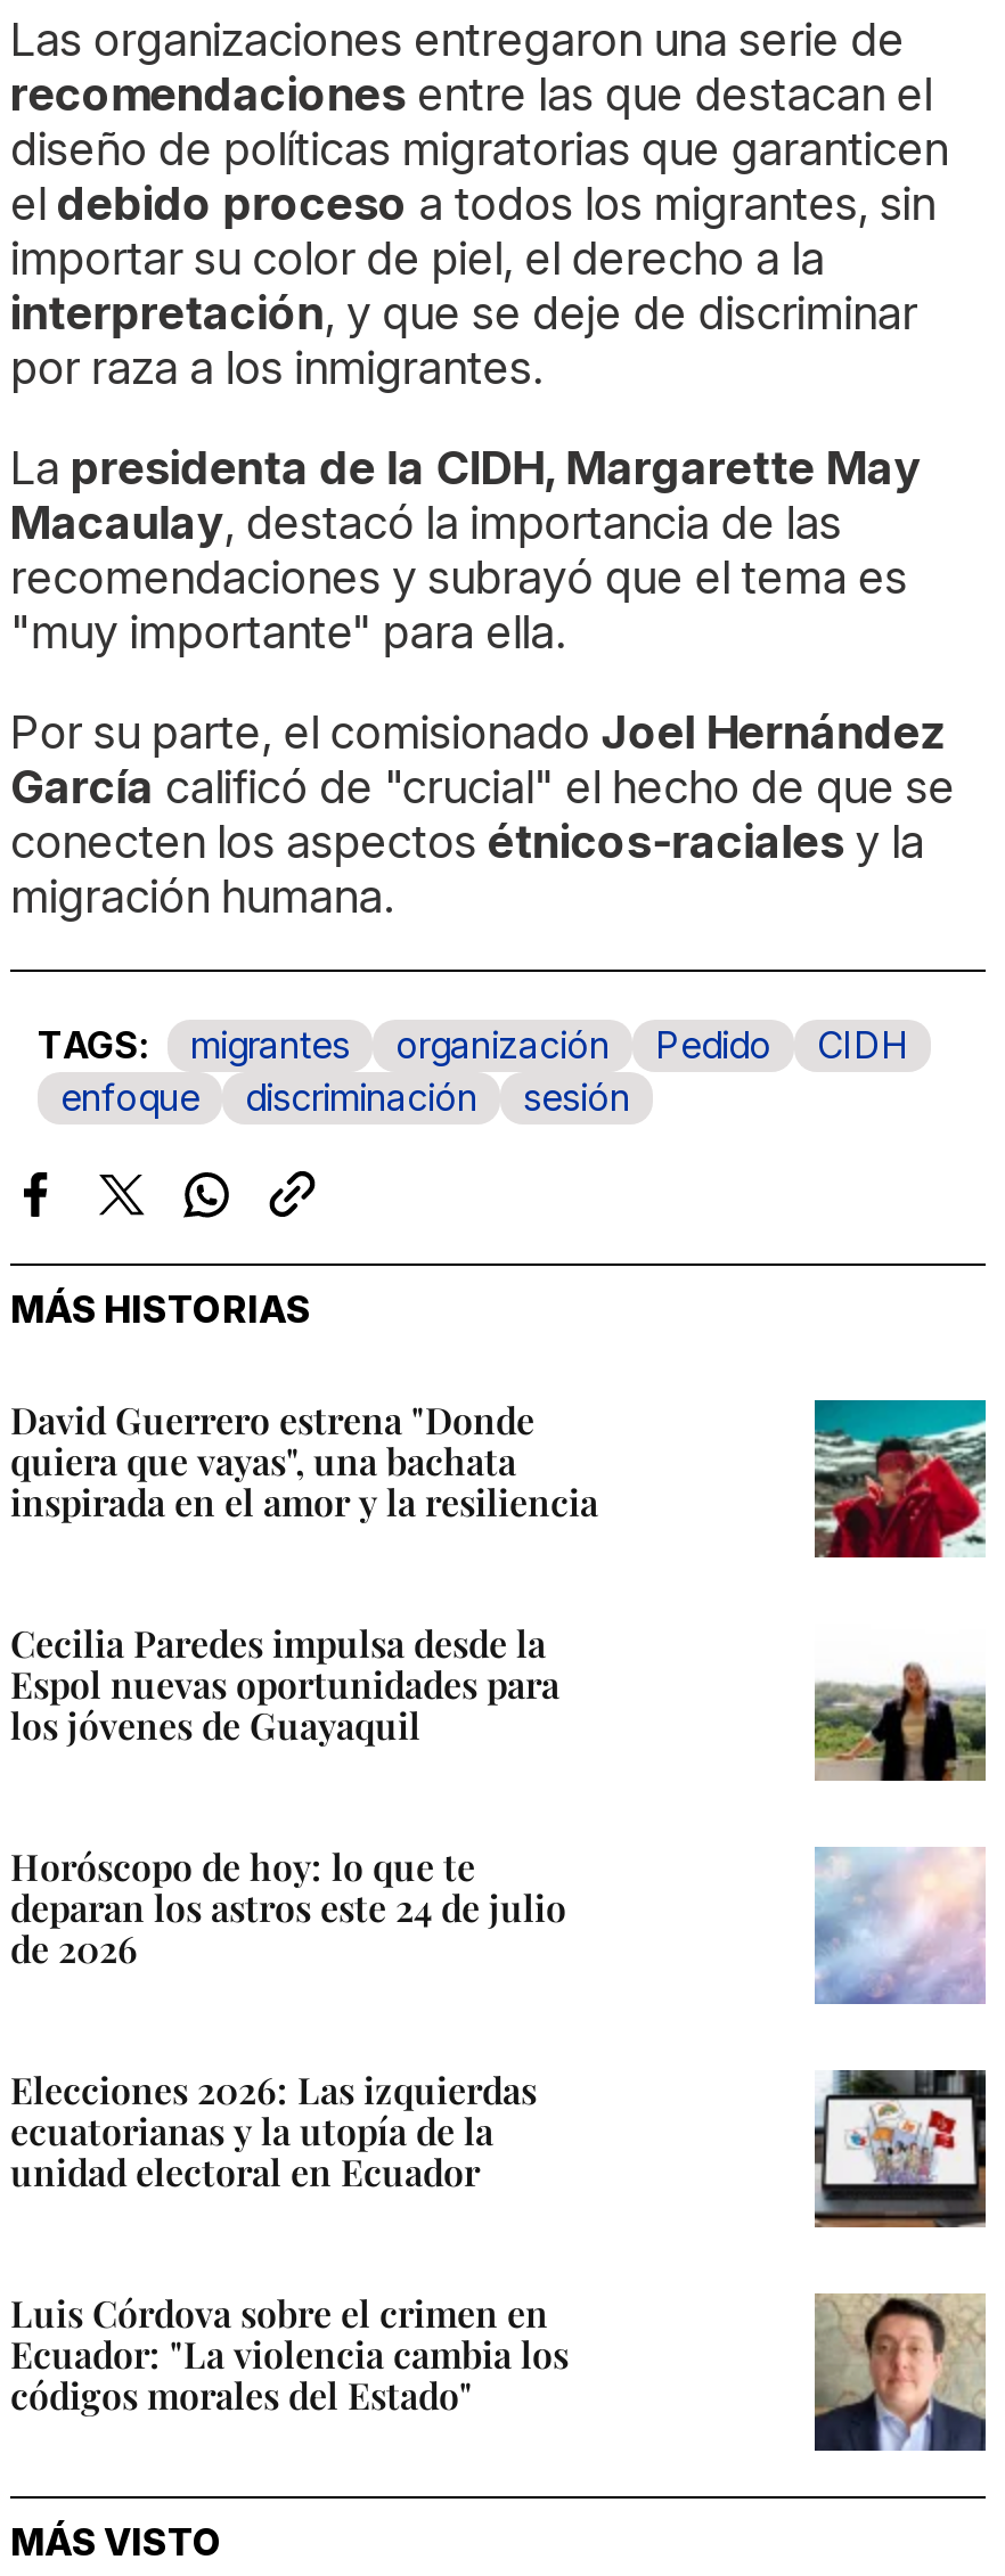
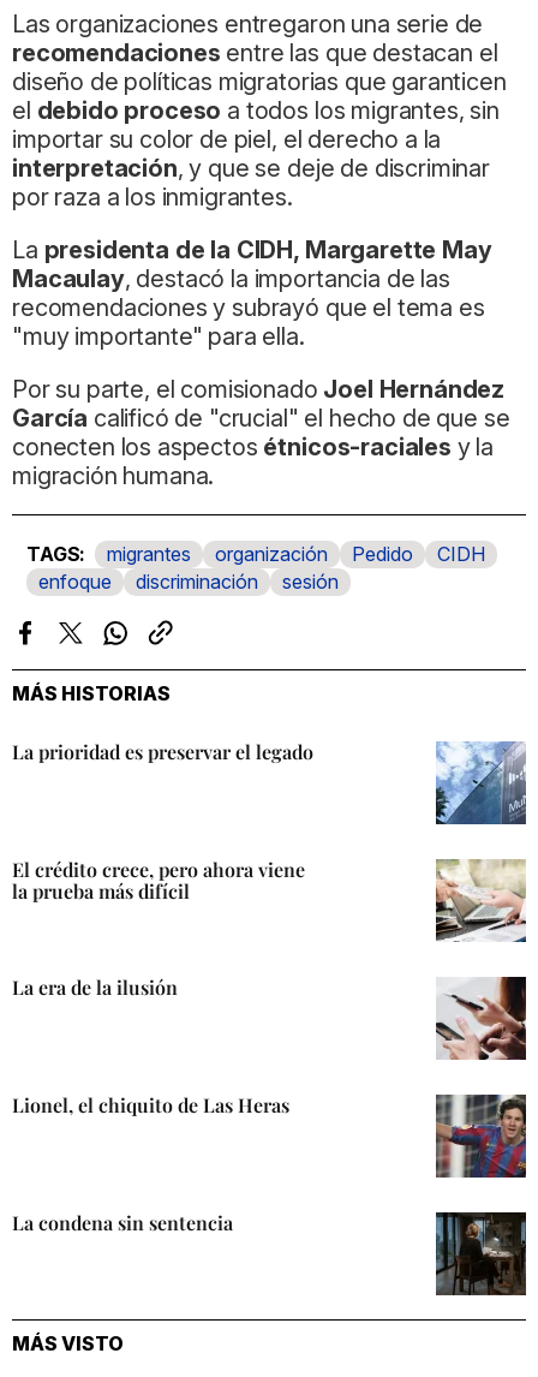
- David Guerrero estrena "Donde
- quiera que vayas", una bachata
- inspirada en el amor y la resiliencia
+ La prioridad es preservar el legado

- [image]
+ [image]

- Cecilia Paredes impulsa desde la
- Espol nuevas oportunidades para
- los jóvenes de Guayaquil
+ El crédito crece, pero ahora viene
+ la prueba más difícil

- [image]
+ [image]

- Horóscopo de hoy: lo que te
- deparan los astros este 24 de julio
- de 2026
+ La era de la ilusión

- [image]
+ [image]

- Elecciones 2026: Las izquierdas
- ecuatorianas y la utopía de la
- unidad electoral en Ecuador
+ Lionel, el chiquito de Las Heras

- [image]
+ [image]

- Luis Córdova sobre el crimen en
- Ecuador: "La violencia cambia los
- códigos morales del Estado"
+ La condena sin sentencia

- [image]
+ [image]
